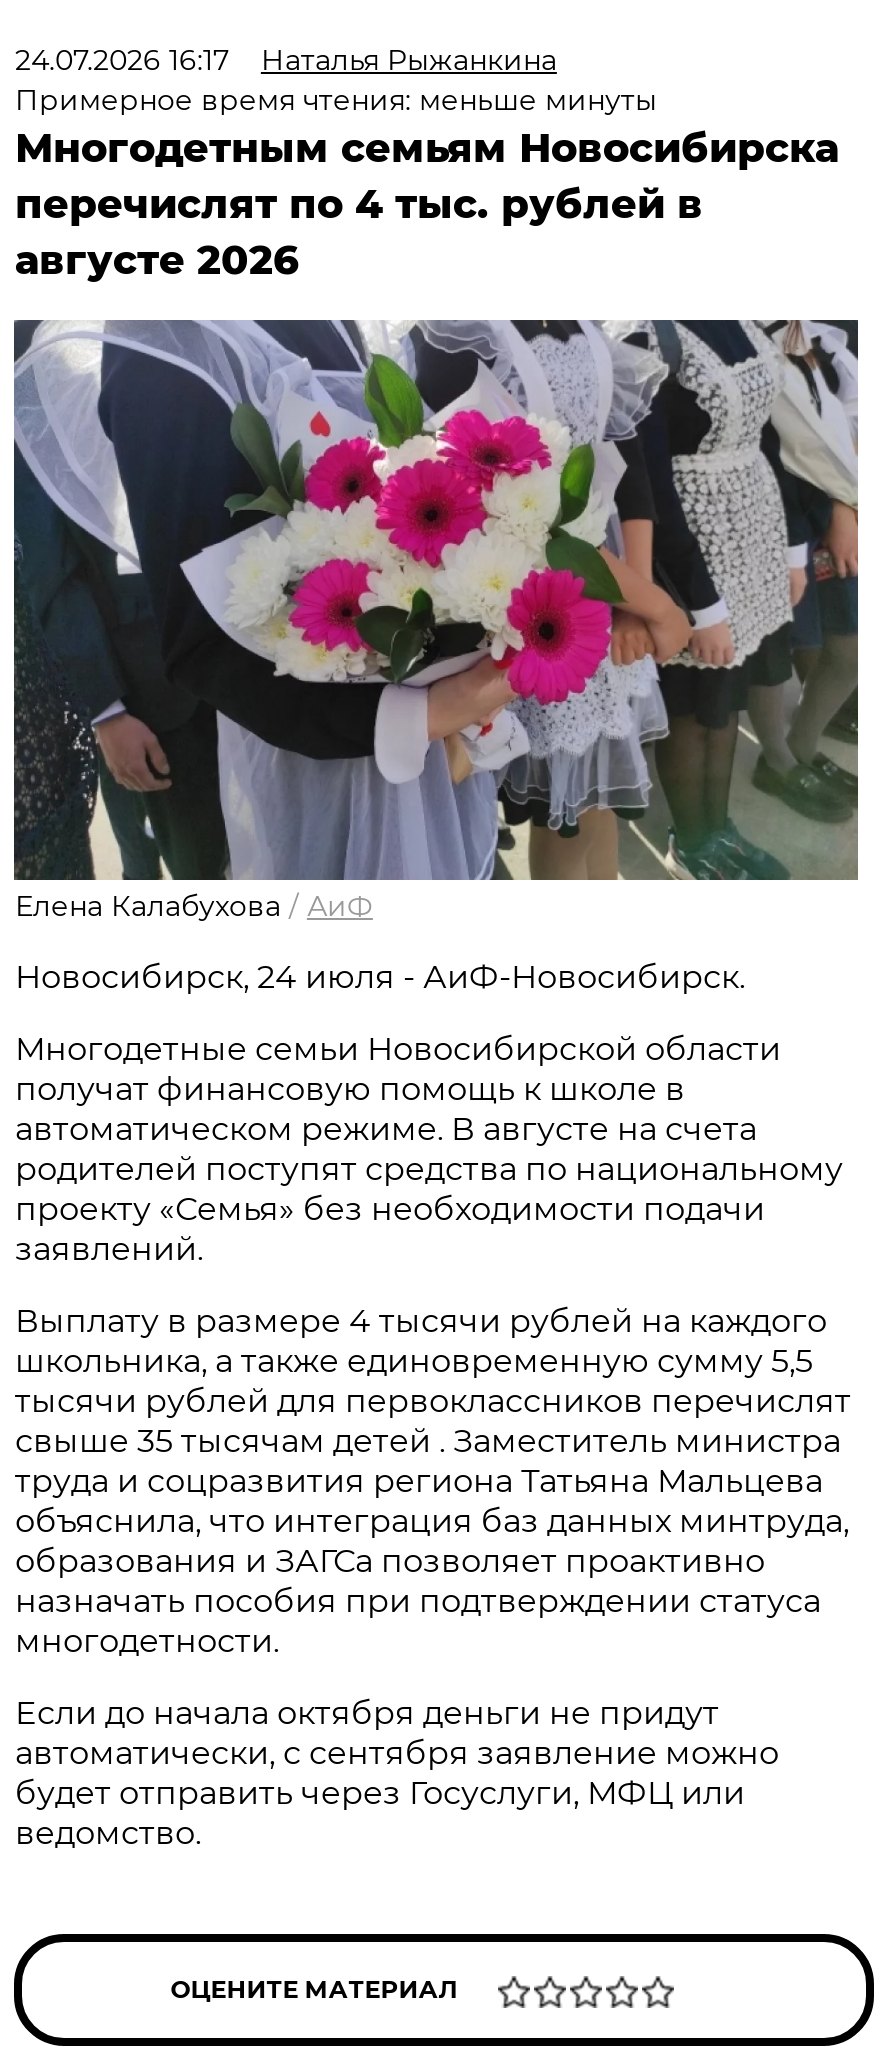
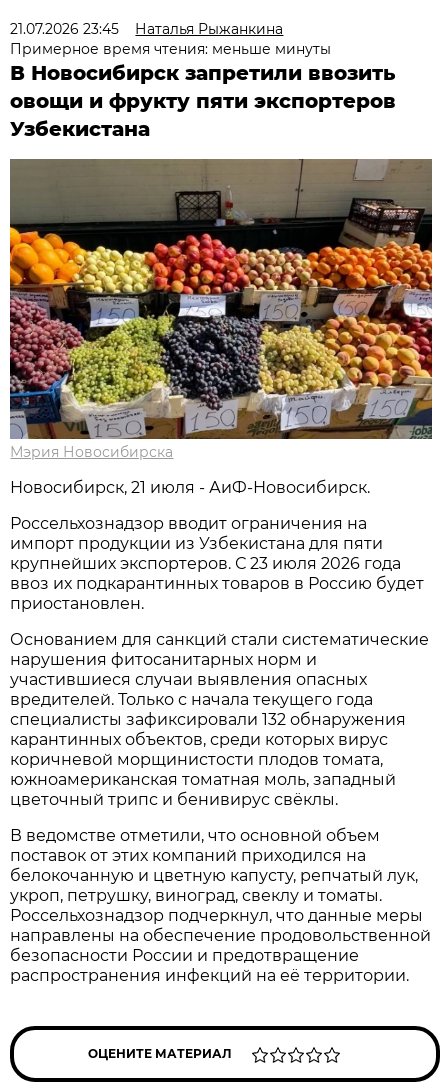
- 24.07.2026 16:17 Наталья Рыжанкина
+ 21.07.2026 23:45 Наталья Рыжанкина

- Многодетным семьям Новосибирска
- перечислят по 4 тыс. рублей в
- августе 2026
+ В Новосибирск запретили ввозить
+ овощи и фрукту пяти экспортеров
+ Узбекистана

- [image]
- Елена Калабухова / АиФ
+ [image]
+ Мэрия Новосибирска

- Новосибирск, 24 июля - АиФ-Новосибирск.
+ Новосибирск, 21 июля - АиФ-Новосибирск.

- Многодетные семьи Новосибирской области
- получат финансовую помощь к школе в
- автоматическом режиме. В августе на счета
- родителей поступят средства по национальному
- проекту «Семья» без необходимости подачи
- заявлений.
+ Россельхознадзор вводит ограничения на
+ импорт продукции из Узбекистана для пяти
+ крупнейших экспортеров. С 23 июля 2026 года
+ ввоз их подкарантинных товаров в Россию будет
+ приостановлен.

- Выплату в размере 4 тысячи рублей на каждого
- школьника, а также единовременную сумму 5,5
- тысячи рублей для первоклассников перечислят
- свыше 35 тысячам детей . Заместитель министра
- труда и соцразвития региона Татьяна Мальцева
- объяснила, что интеграция баз данных минтруда,
- образования и ЗАГСа позволяет проактивно
- назначать пособия при подтверждении статуса
- многодетности.
+ Основанием для санкций стали систематические
+ нарушения фитосанитарных норм и
+ участившиеся случаи выявления опасных
+ вредителей. Только с начала текущего года
+ специалисты зафиксировали 132 обнаружения
+ карантинных объектов, среди которых вирус
+ коричневой морщинистости плодов томата,
+ южноамериканская томатная моль, западный
+ цветочный трипс и бенивирус свёклы.

- Если до начала октября деньги не придут
- автоматически, с сентября заявление можно
- будет отправить через Госуслуги, МФЦ или
- ведомство.
+ В ведомстве отметили, что основной объем
+ поставок от этих компаний приходился на
+ белокочанную и цветную капусту, репчатый лук,
+ укроп, петрушку, виноград, свеклу и томаты.
+ Россельхознадзор подчеркнул, что данные меры
+ направлены на обеспечение продовольственной
+ безопасности России и предотвращение
+ распространения инфекций на её территории.
